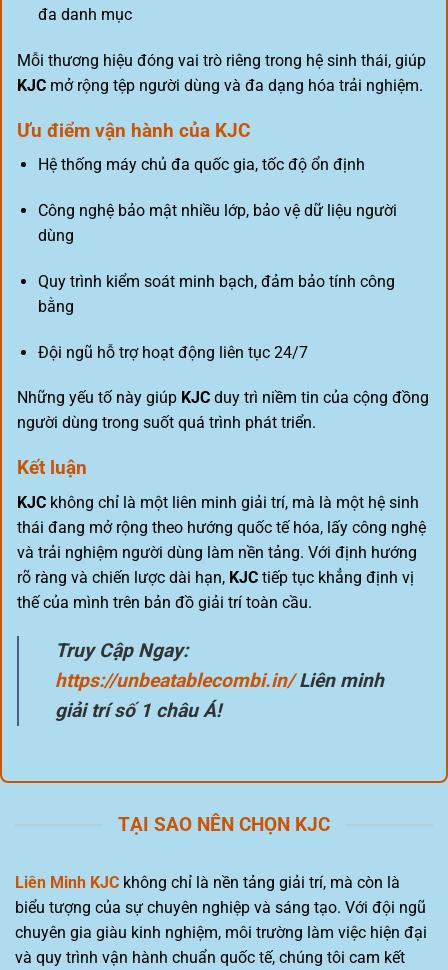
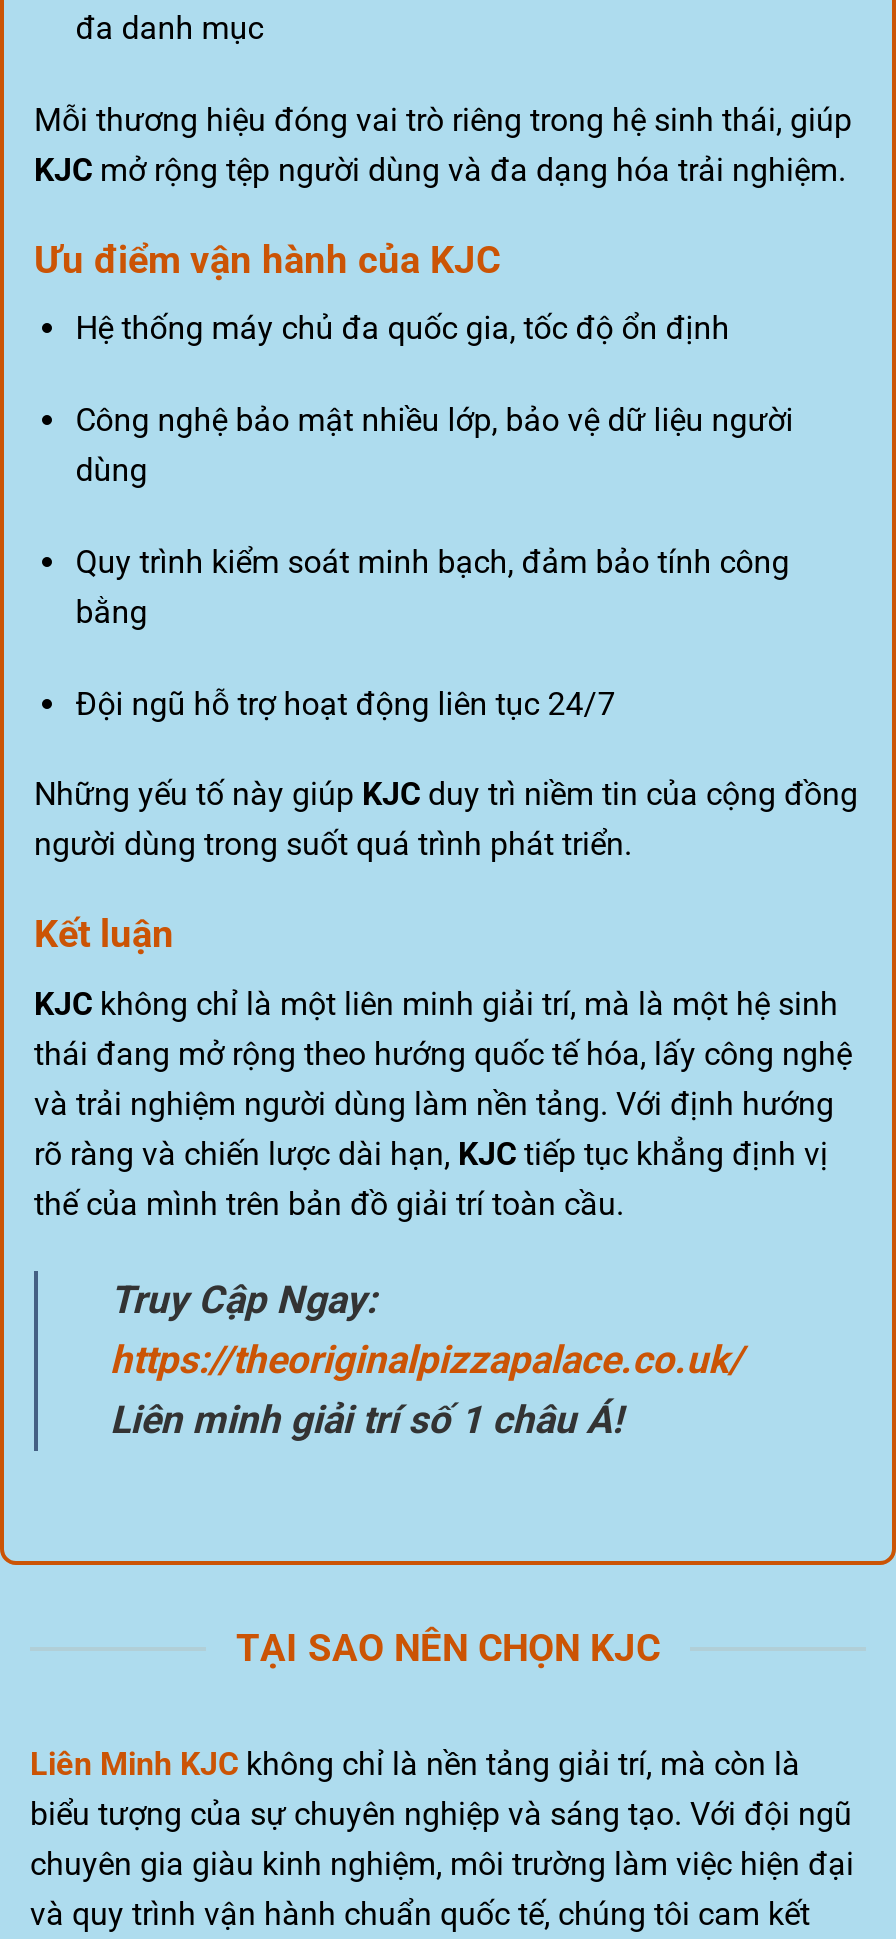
- https://unbeatablecombi.in/Liên minh
- giải trí số 1 châu Á!
+ https://theoriginalpizzapalace.co.uk/
+ Liên minh giải trí số 1 châu Á!
